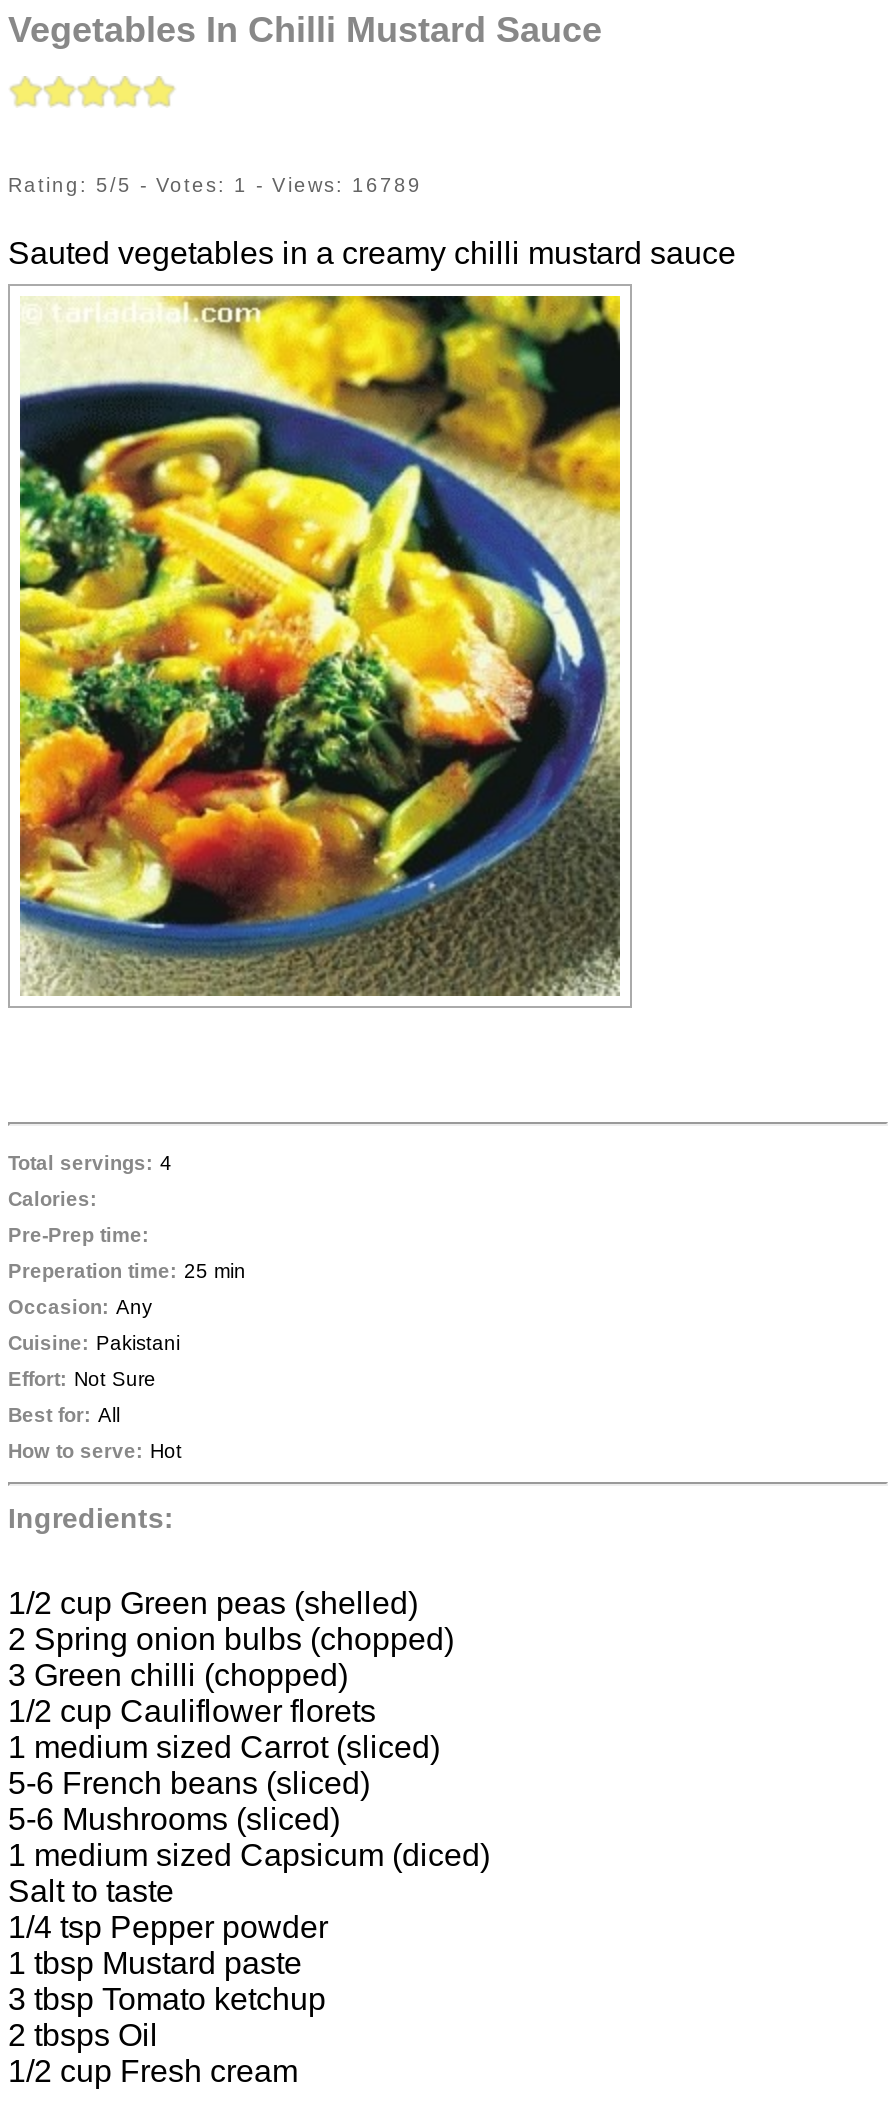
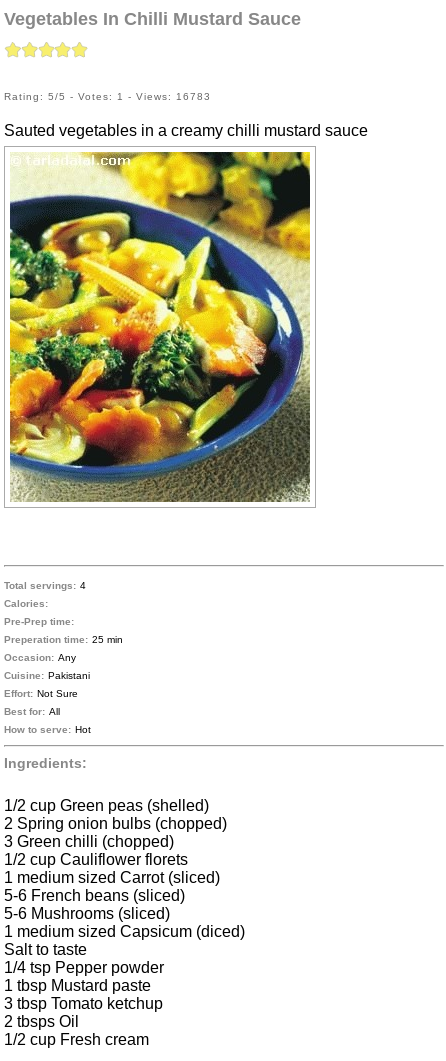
- Rating: 5/5 - Votes: 1 - Views: 16789
+ Rating: 5/5 - Votes: 1 - Views: 16783
